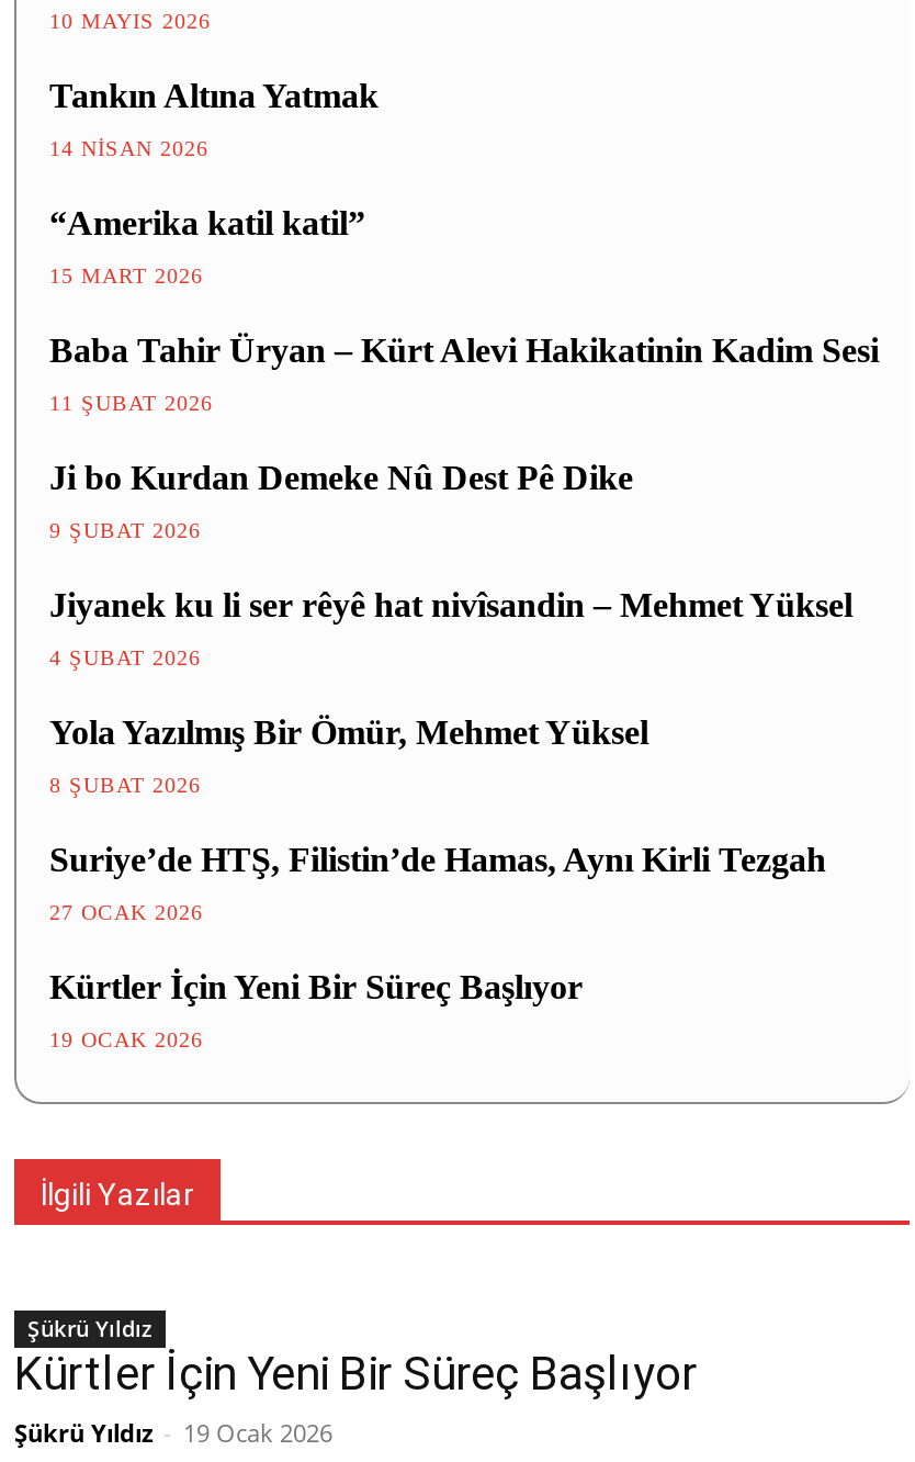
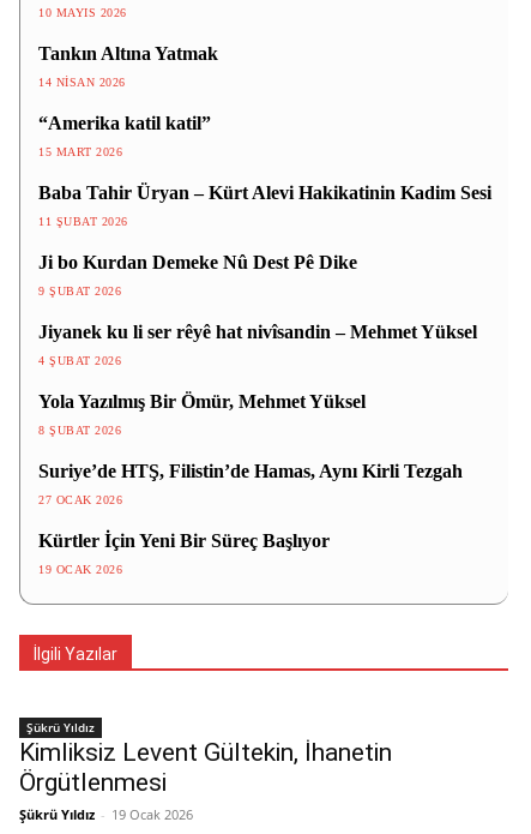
- Kürtler İçin Yeni Bir Süreç Başlıyor
+ Kimliksiz Levent Gültekin, İhanetin
+ Örgütlenmesi
